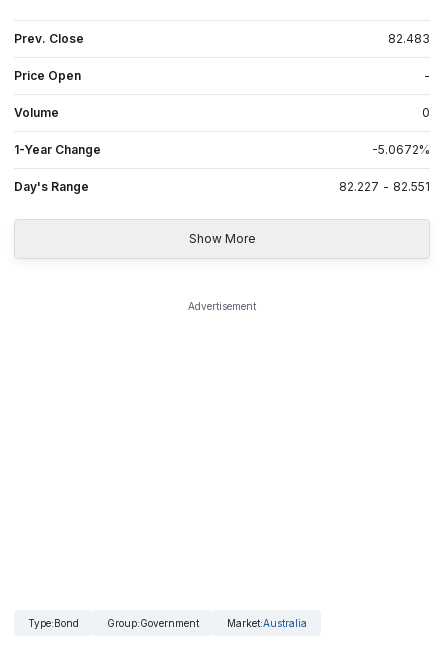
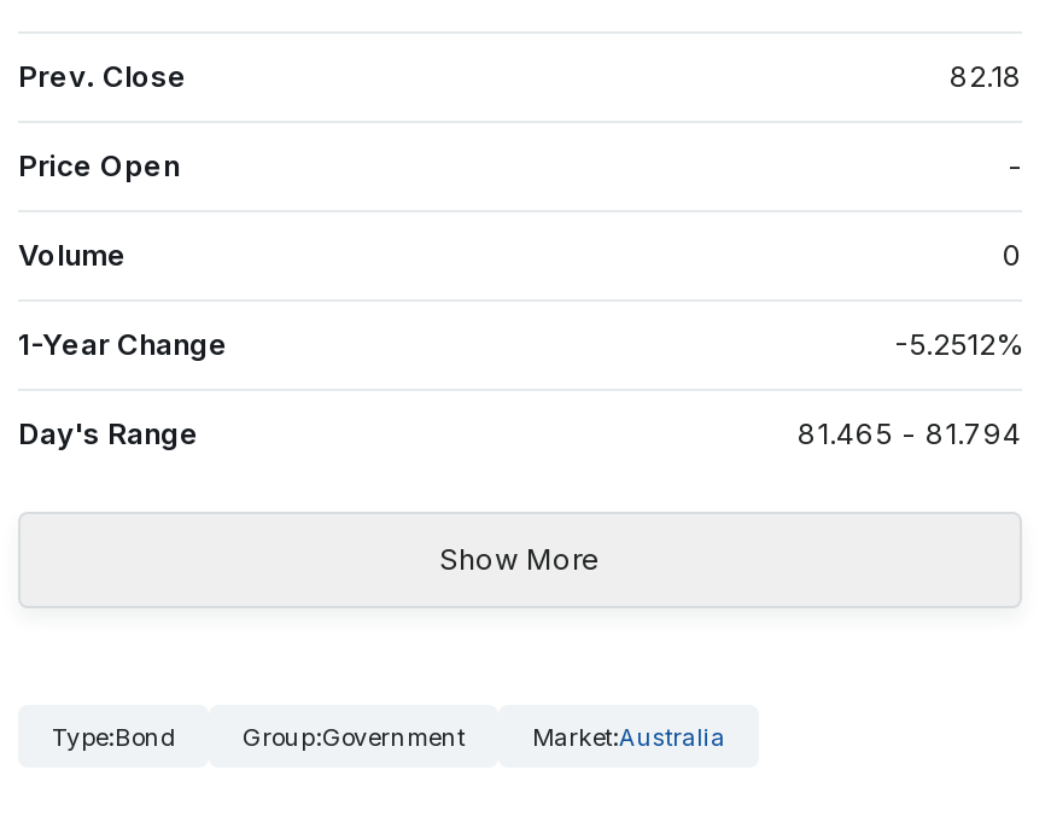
- 82.483
+ 82.18

- -5.0672%
+ -5.2512%

- 82.227 - 82.551
+ 81.465 - 81.794

- Advertisement
